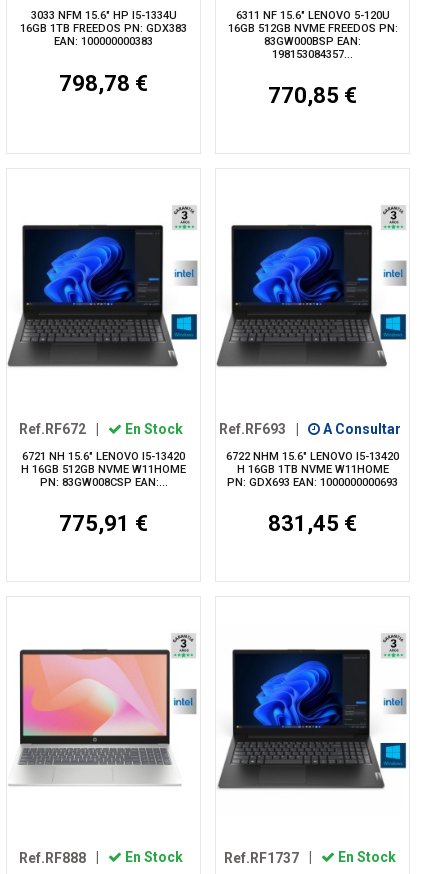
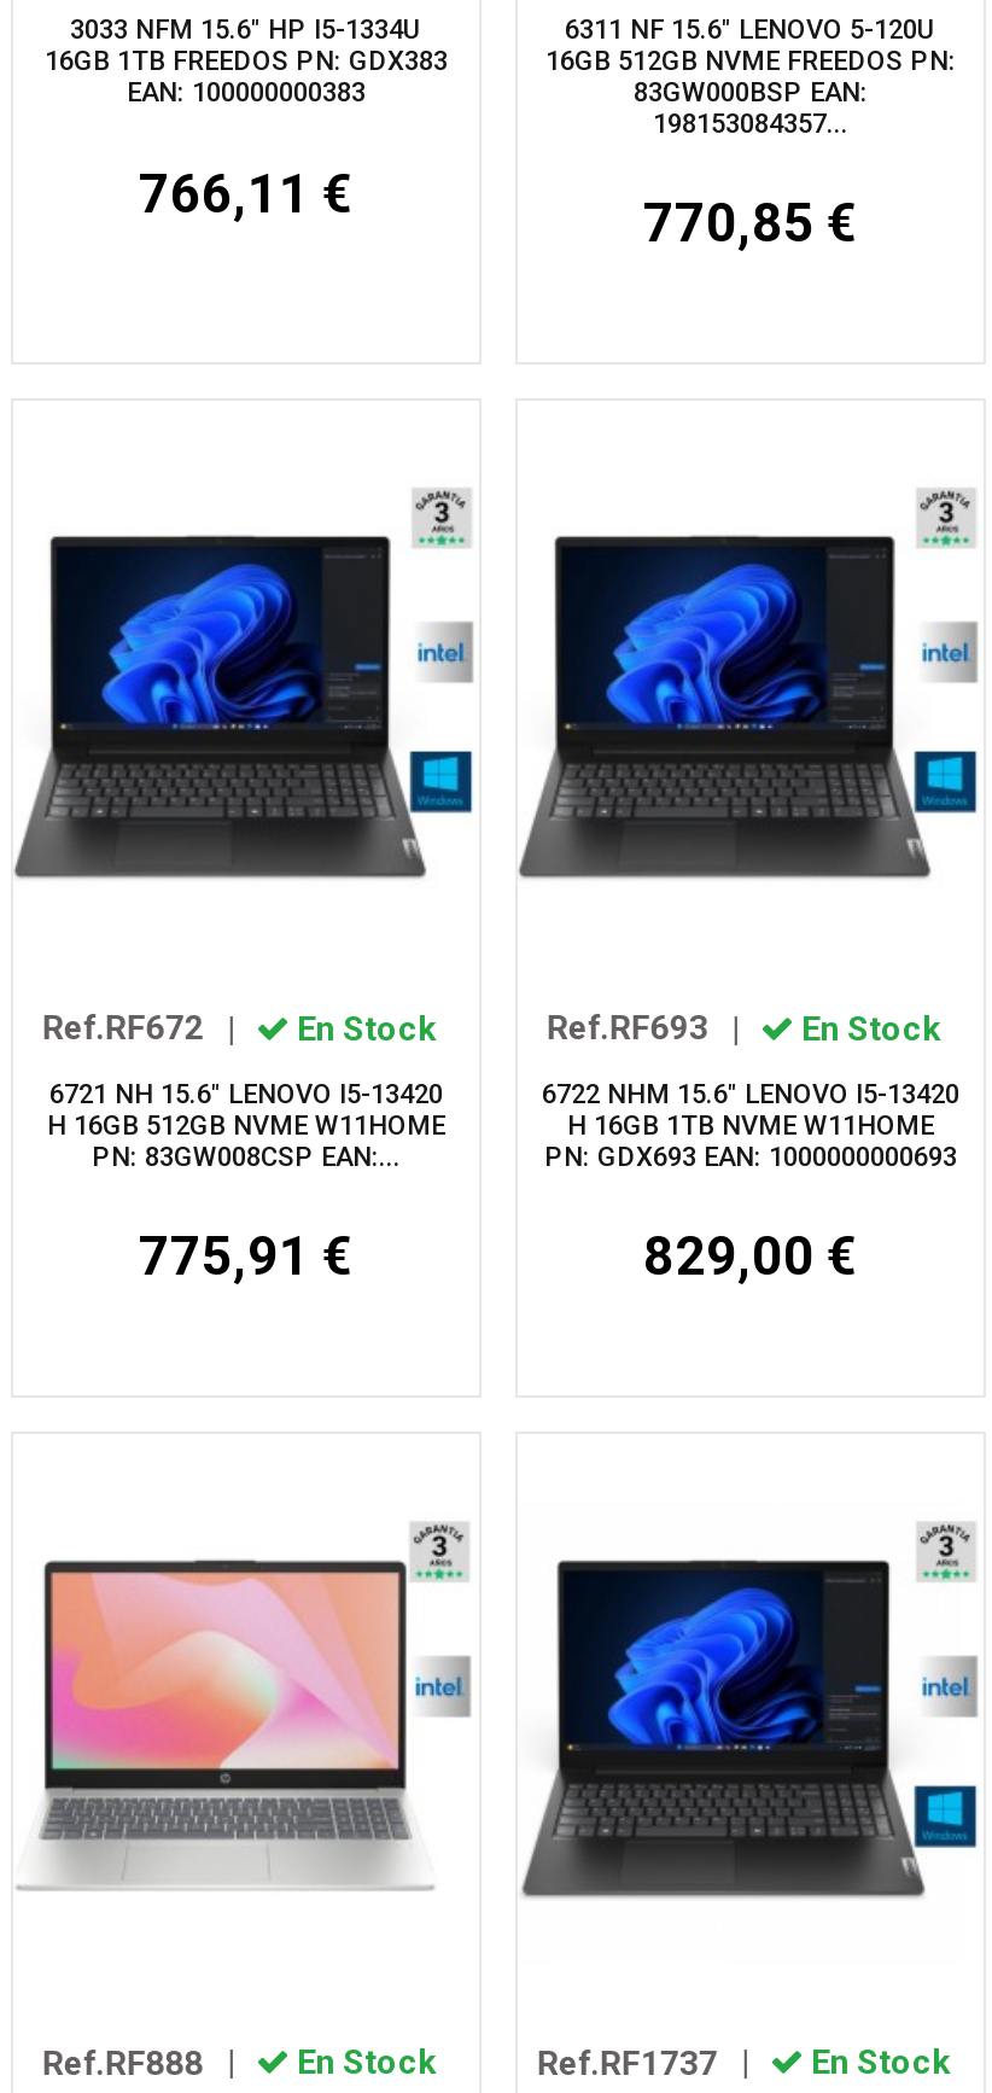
- 798,78 €
+ 766,11 €

- A Consultar
+ En Stock

- 831,45 €
+ 829,00 €
